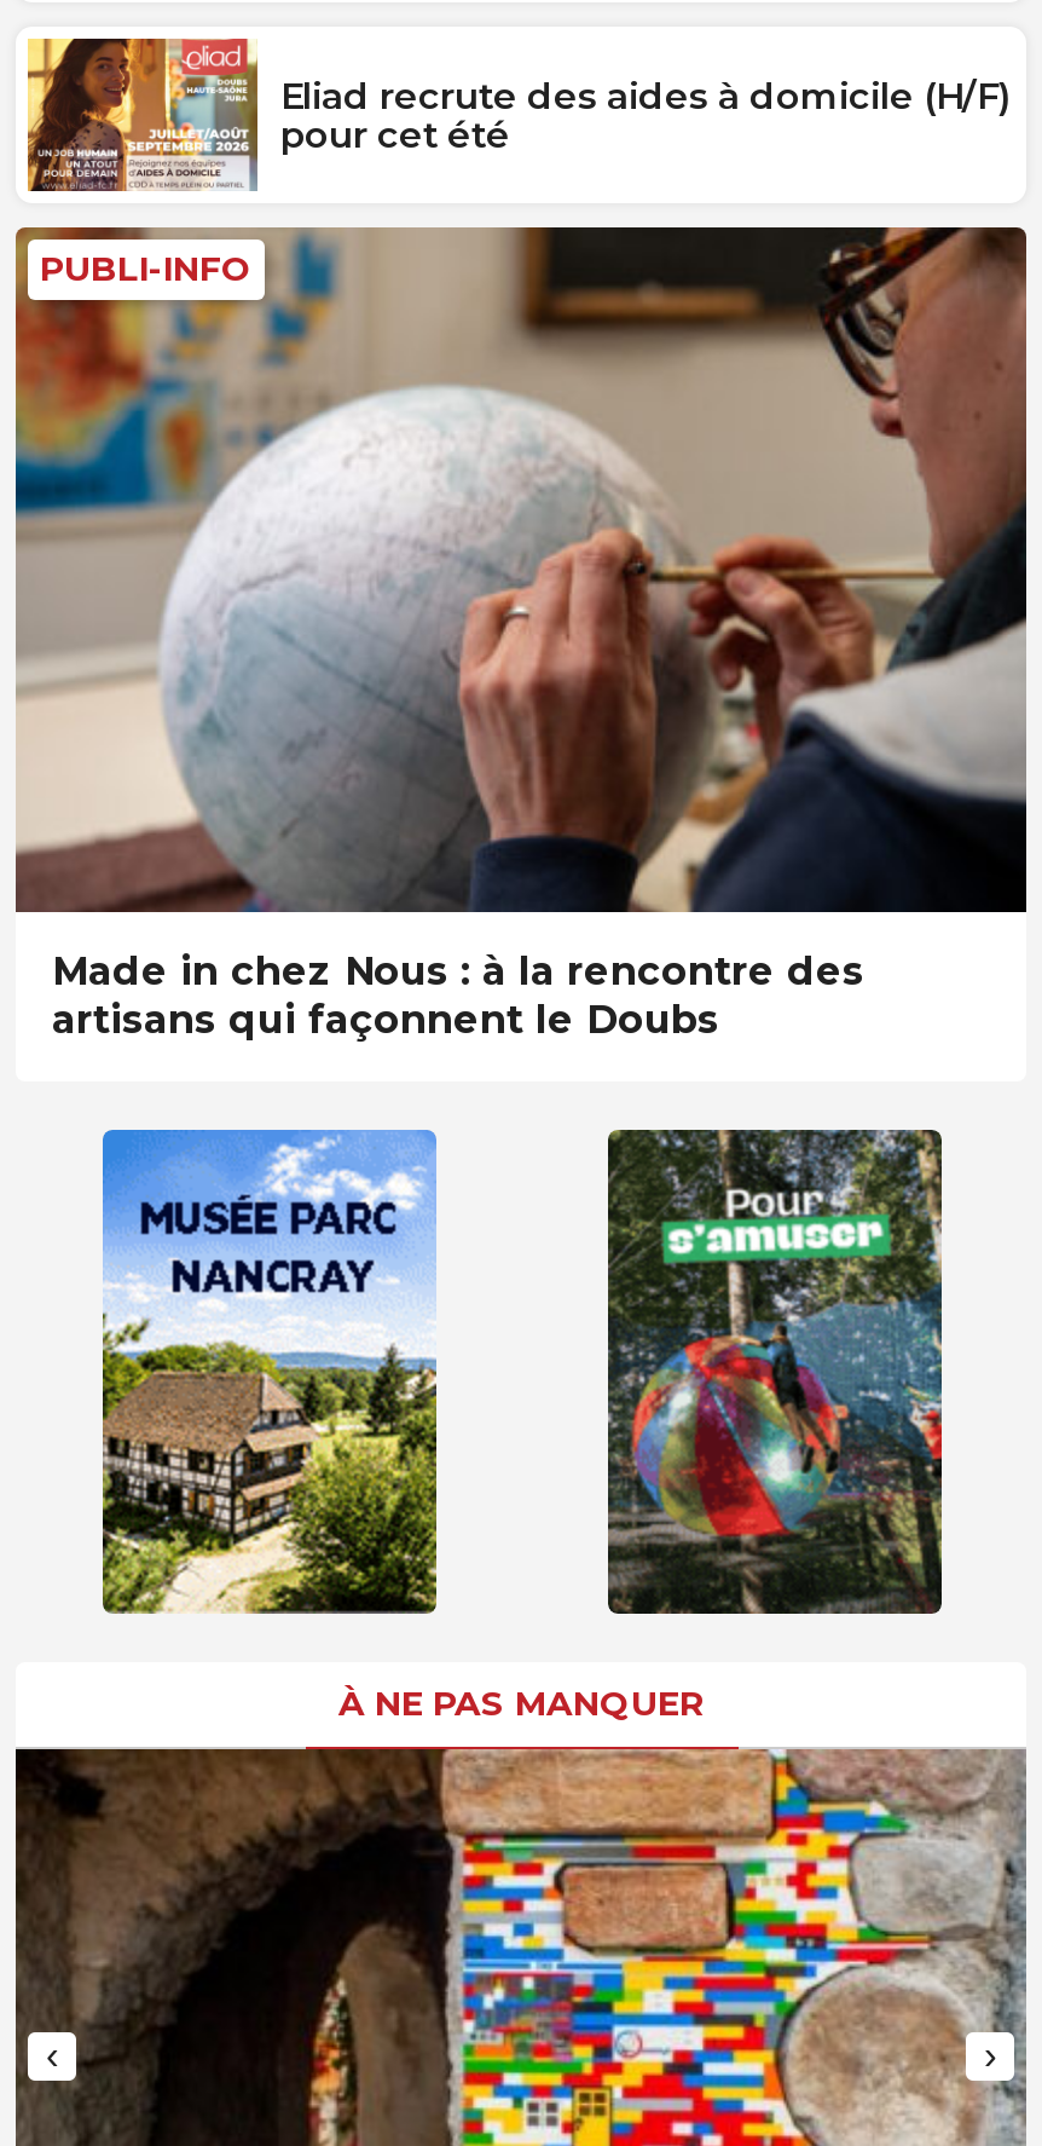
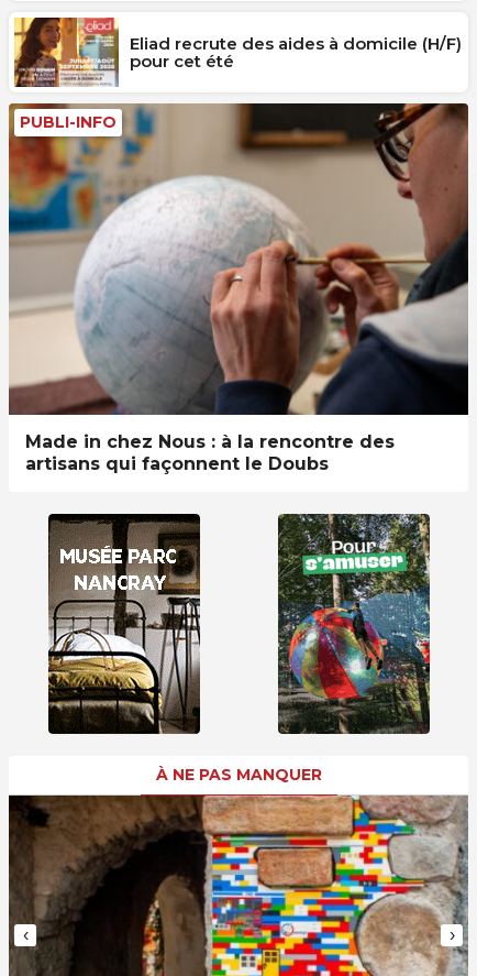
- [image]
+ [image]
